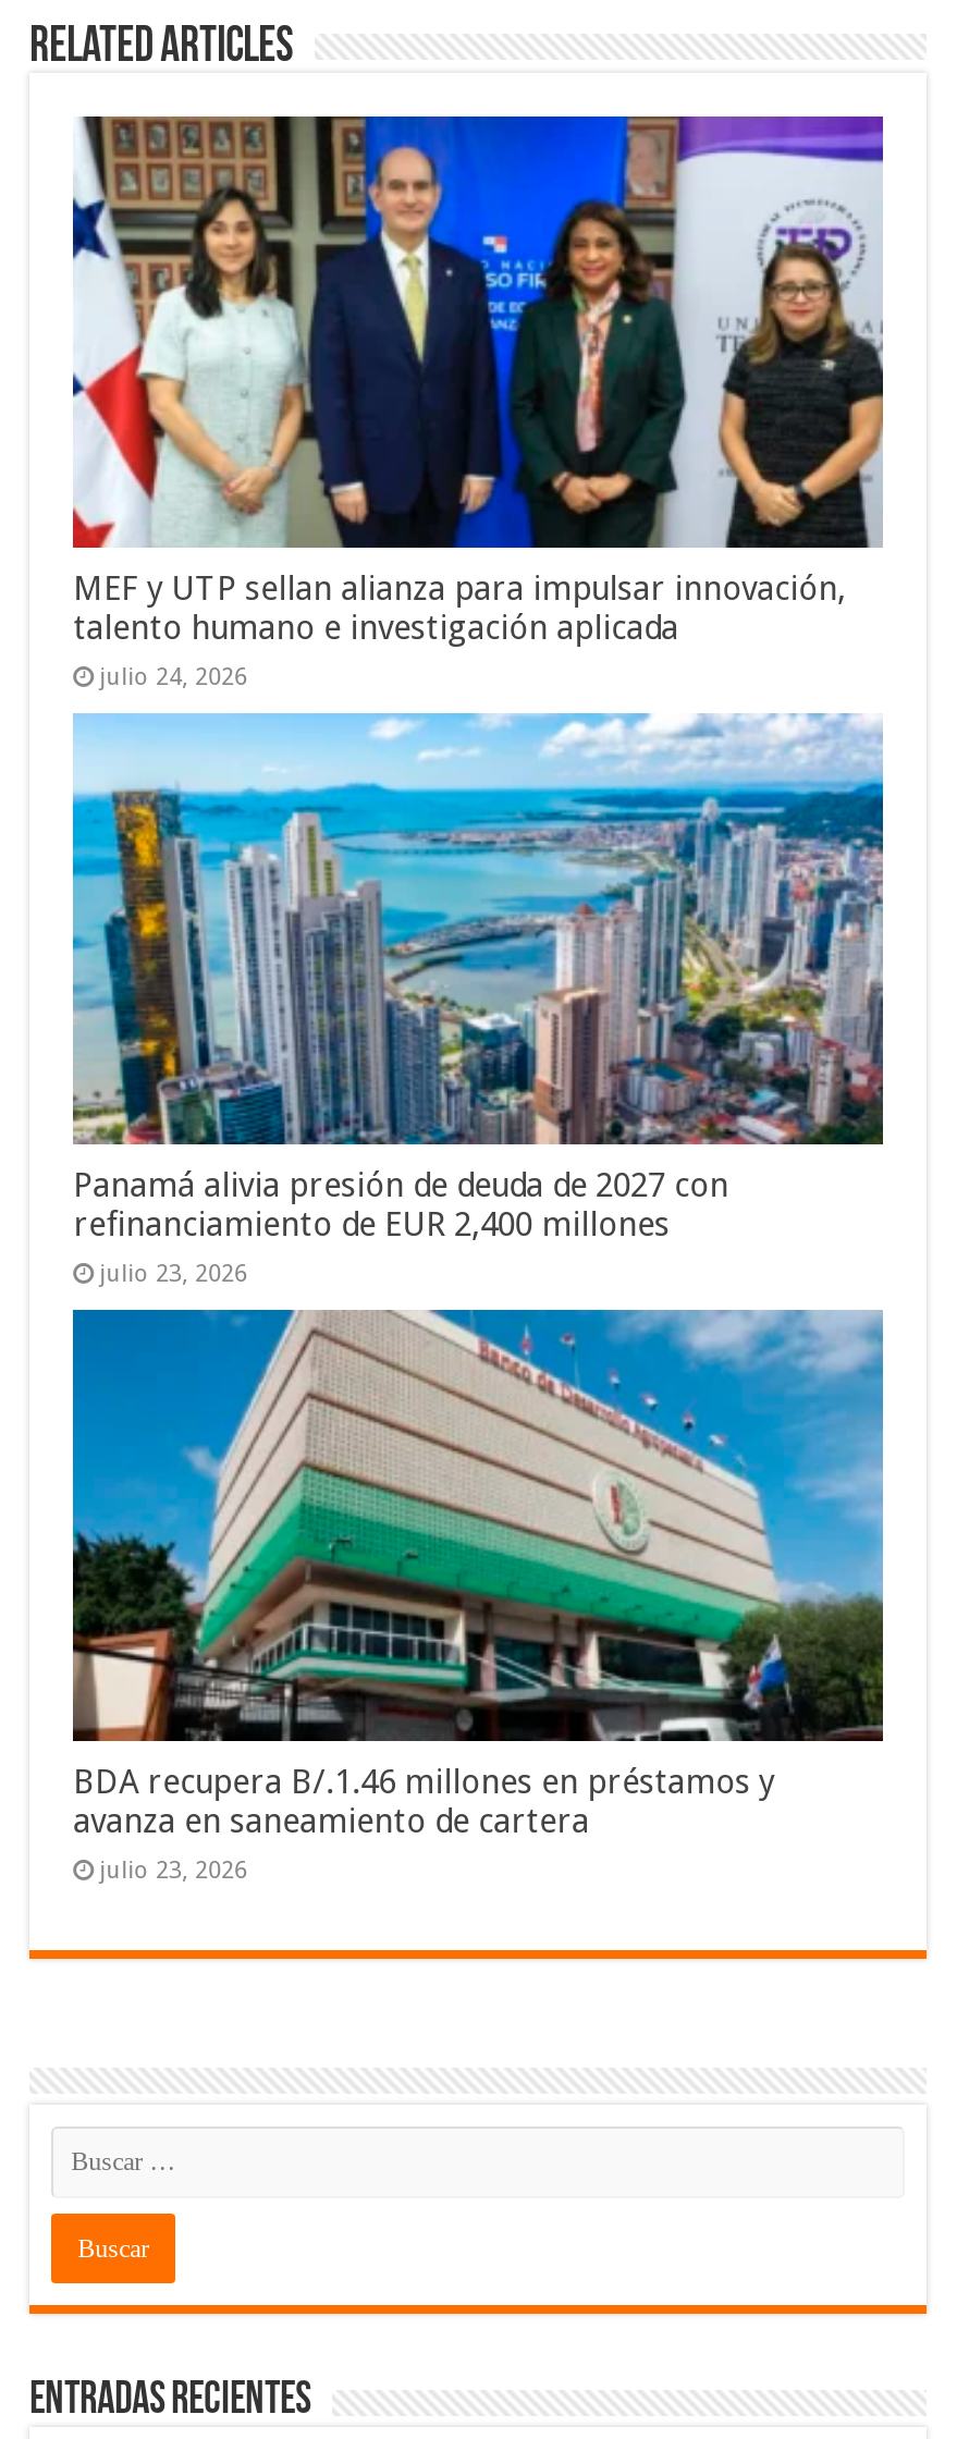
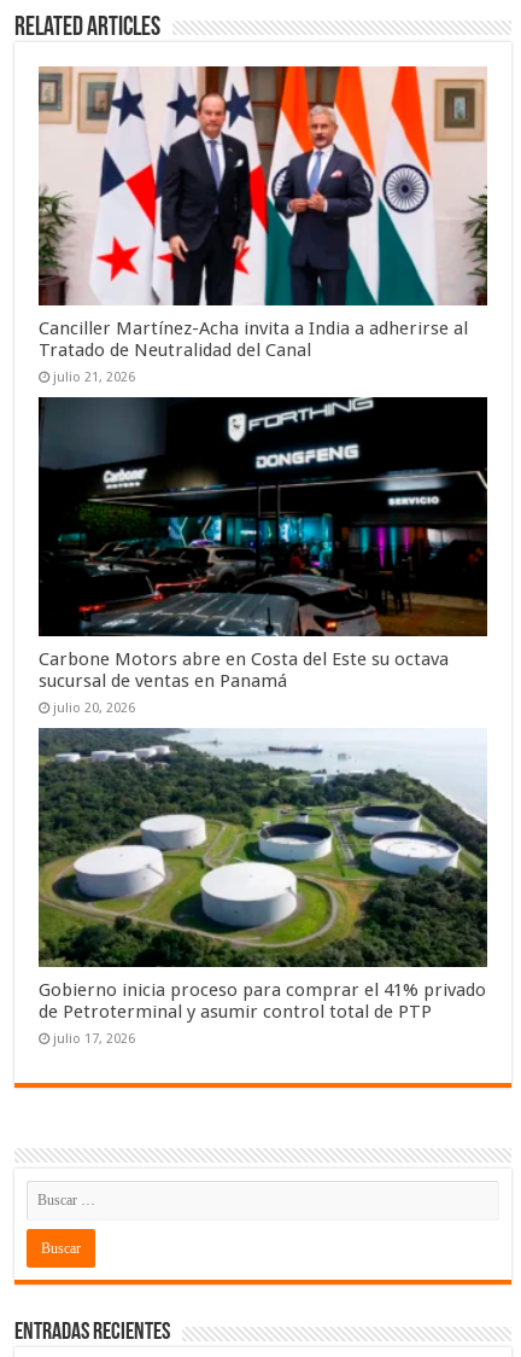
- [image]
- MEF y UTP sellan alianza para impulsar innovación,
- talento humano e investigación aplicada
- julio 24, 2026
+ [image]
+ Canciller Martínez-Acha invita a India a adherirse al
+ Tratado de Neutralidad del Canal
+ julio 21, 2026

- [image]
- Panamá alivia presión de deuda de 2027 con
- refinanciamiento de EUR 2,400 millones
- julio 23, 2026
+ [image]
+ Carbone Motors abre en Costa del Este su octava
+ sucursal de ventas en Panamá
+ julio 20, 2026

- [image]
- BDA recupera B/.1.46 millones en préstamos y
- avanza en saneamiento de cartera
- julio 23, 2026
+ [image]
+ Gobierno inicia proceso para comprar el 41% privado
+ de Petroterminal y asumir control total de PTP
+ julio 17, 2026
